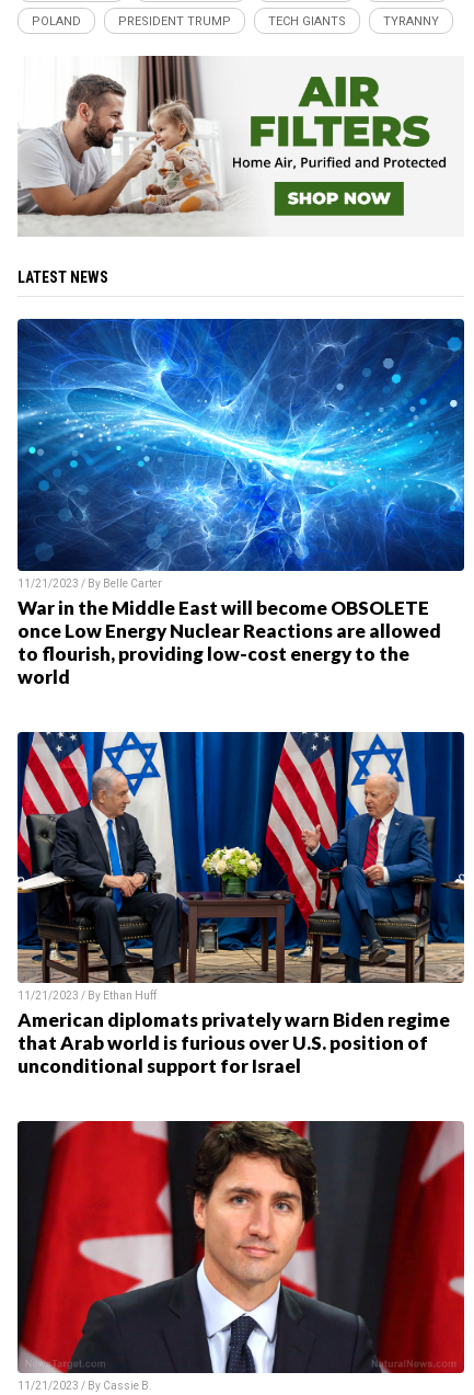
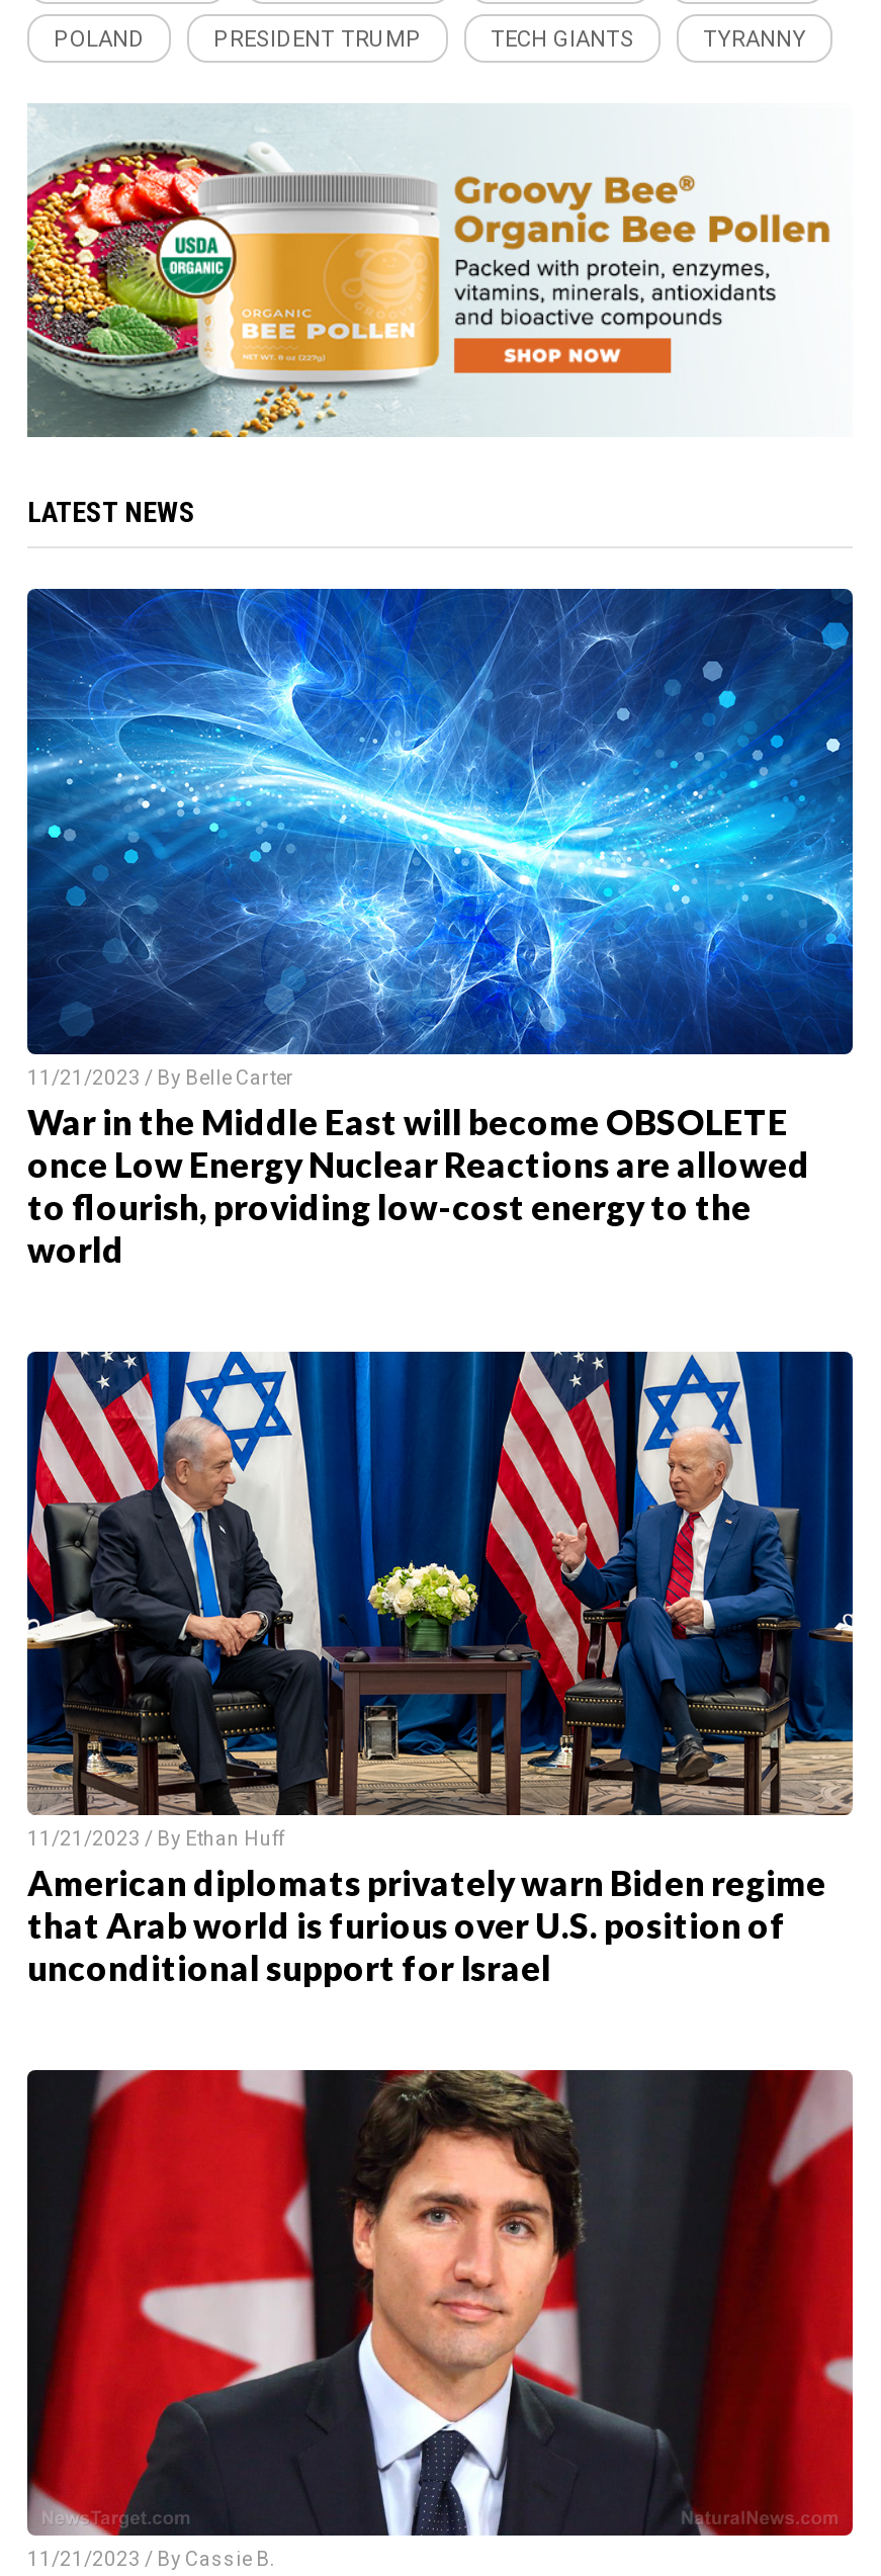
- [image]
+ [image]
